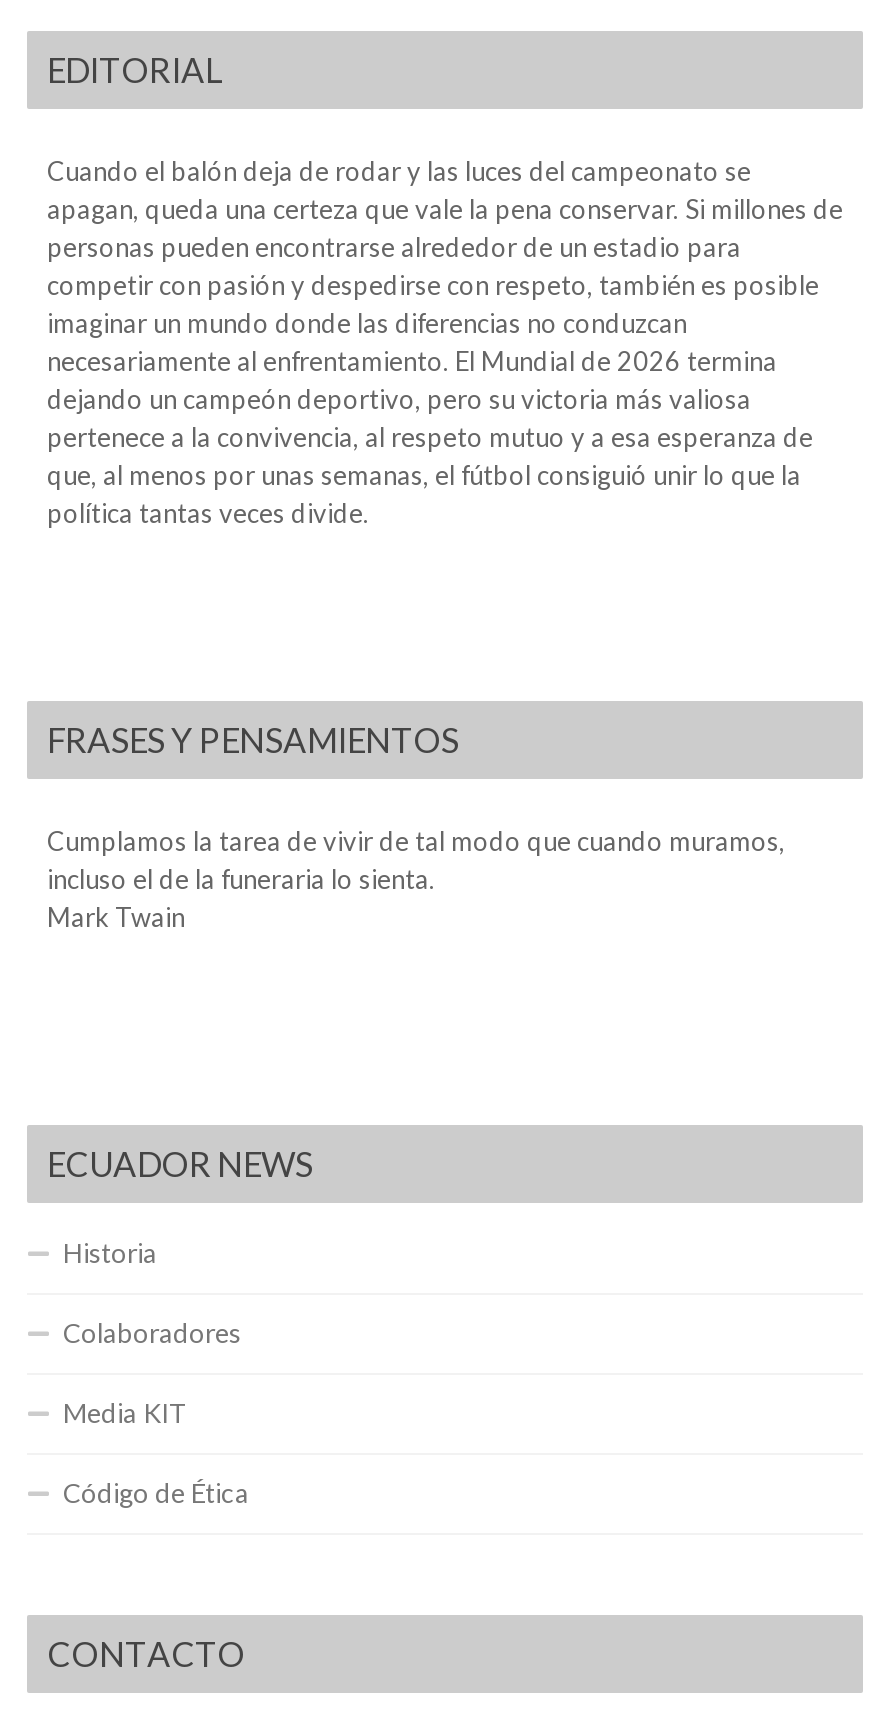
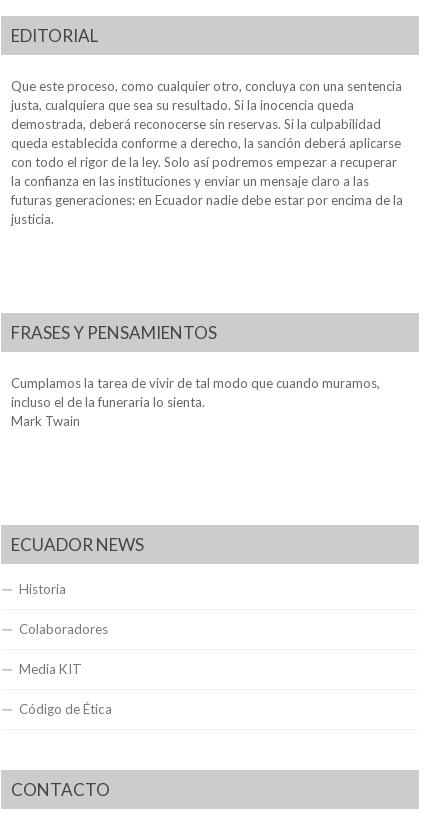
- Cuando el balón deja de rodar y las luces del campeonato se
- apagan, queda una certeza que vale la pena conservar. Si millones de
- personas pueden encontrarse alrededor de un estadio para
- competir con pasión y despedirse con respeto, también es posible
- imaginar un mundo donde las diferencias no conduzcan
- necesariamente al enfrentamiento. El Mundial de 2026 termina
- dejando un campeón deportivo, pero su victoria más valiosa
- pertenece a la convivencia, al respeto mutuo y a esa esperanza de
- que, al menos por unas semanas, el fútbol consiguió unir lo que la
- política tantas veces divide.
+ Que este proceso, como cualquier otro, concluya con una sentencia
+ justa, cualquiera que sea su resultado. Si la inocencia queda
+ demostrada, deberá reconocerse sin reservas. Si la culpabilidad
+ queda establecida conforme a derecho, la sanción deberá aplicarse
+ con todo el rigor de la ley. Solo así podremos empezar a recuperar
+ la confianza en las instituciones y enviar un mensaje claro a las
+ futuras generaciones: en Ecuador nadie debe estar por encima de la
+ justicia.
